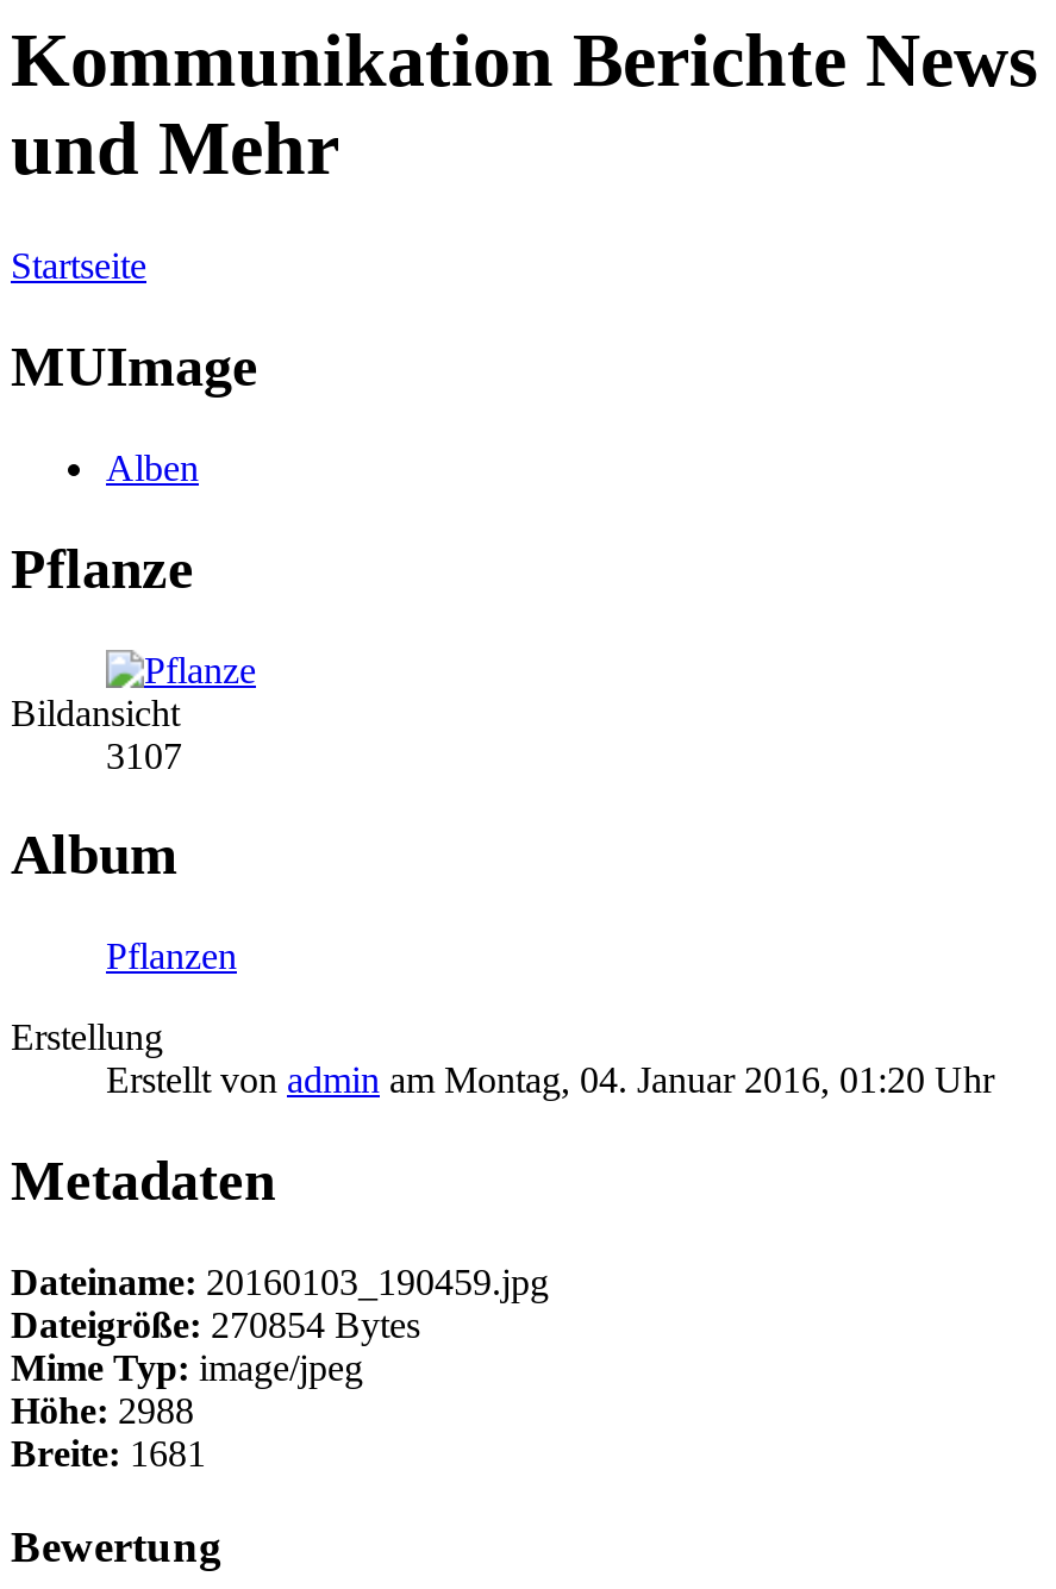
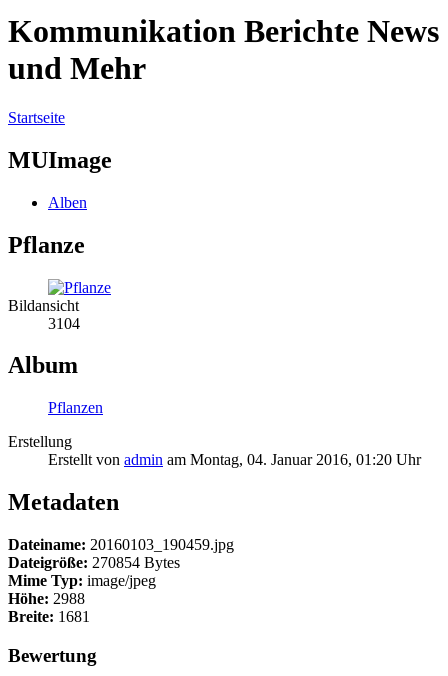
- 3107
+ 3104
